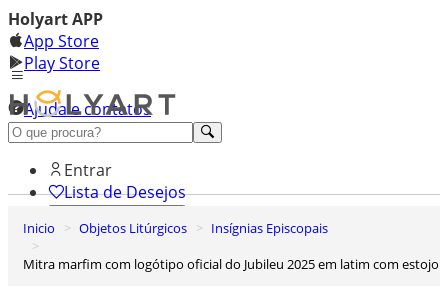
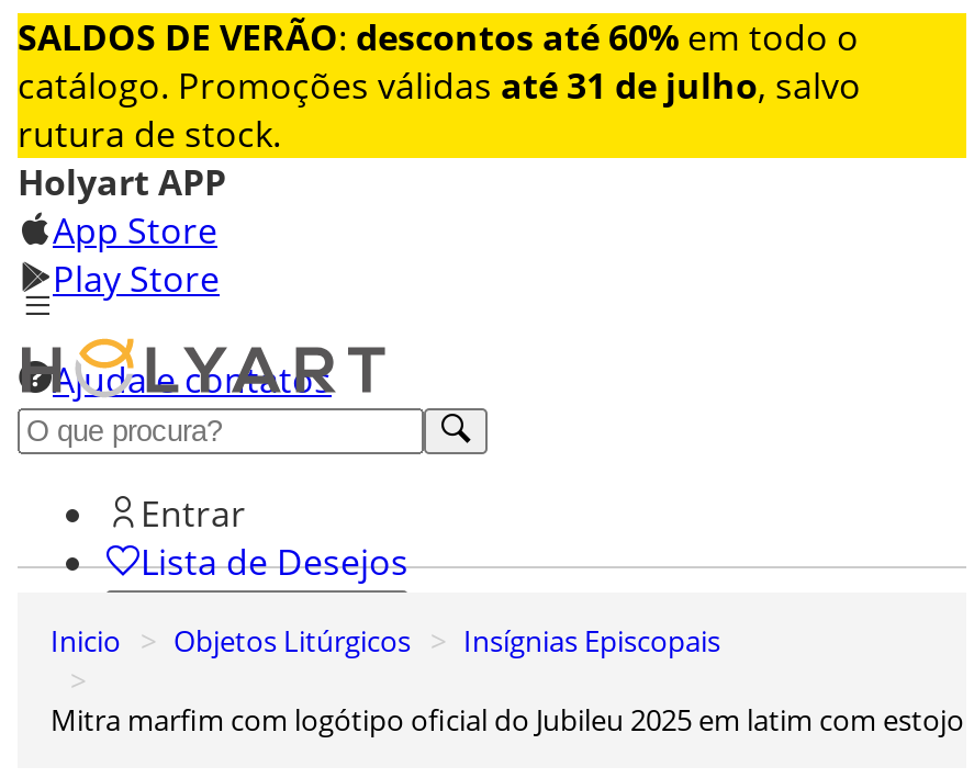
+ SALDOS DE VERÃO: descontos até 60% em todo o
+ catálogo. Promoções válidas até 31 de julho, salvo
+ rutura de stock.
